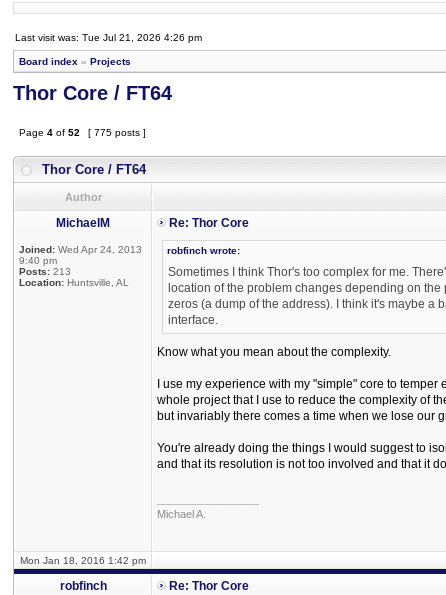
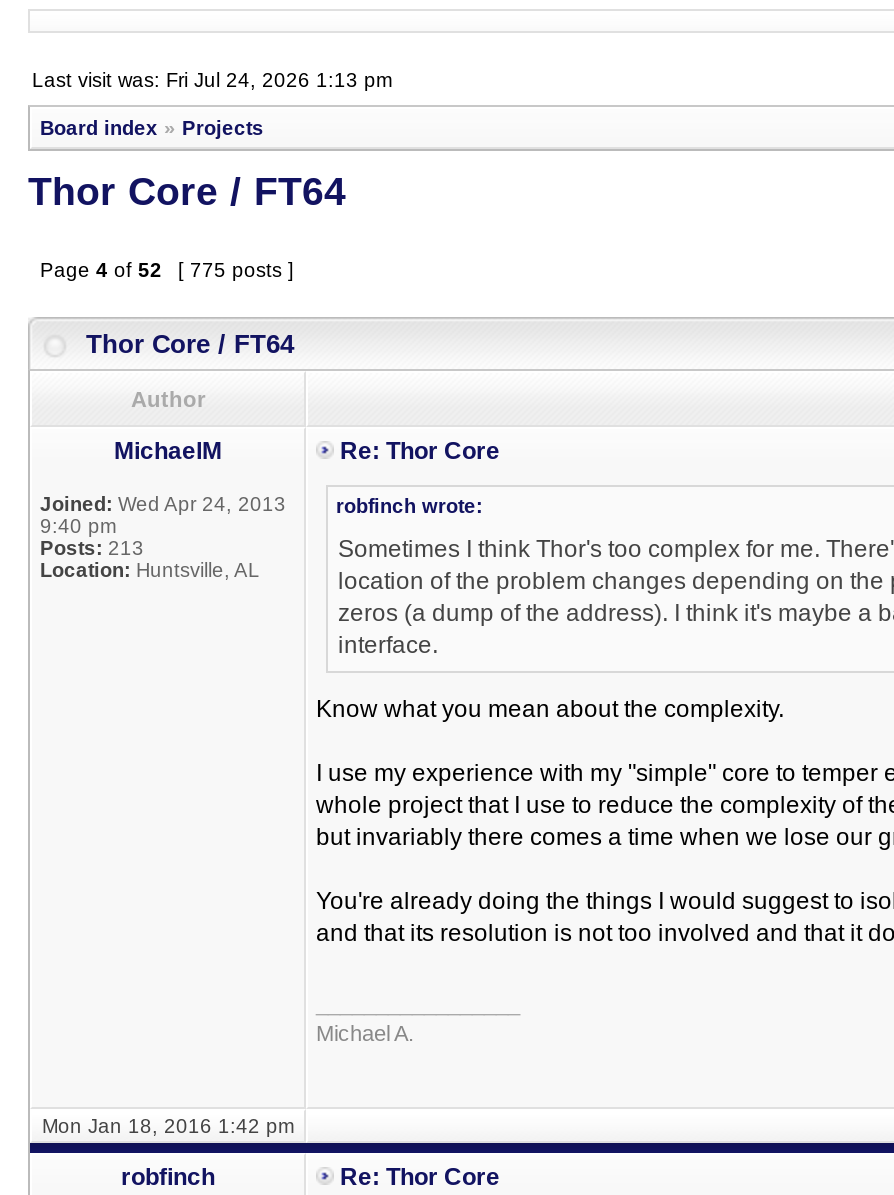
- Last visit was: Tue Jul 21, 2026 4:26 pm
+ Last visit was: Fri Jul 24, 2026 1:13 pm
